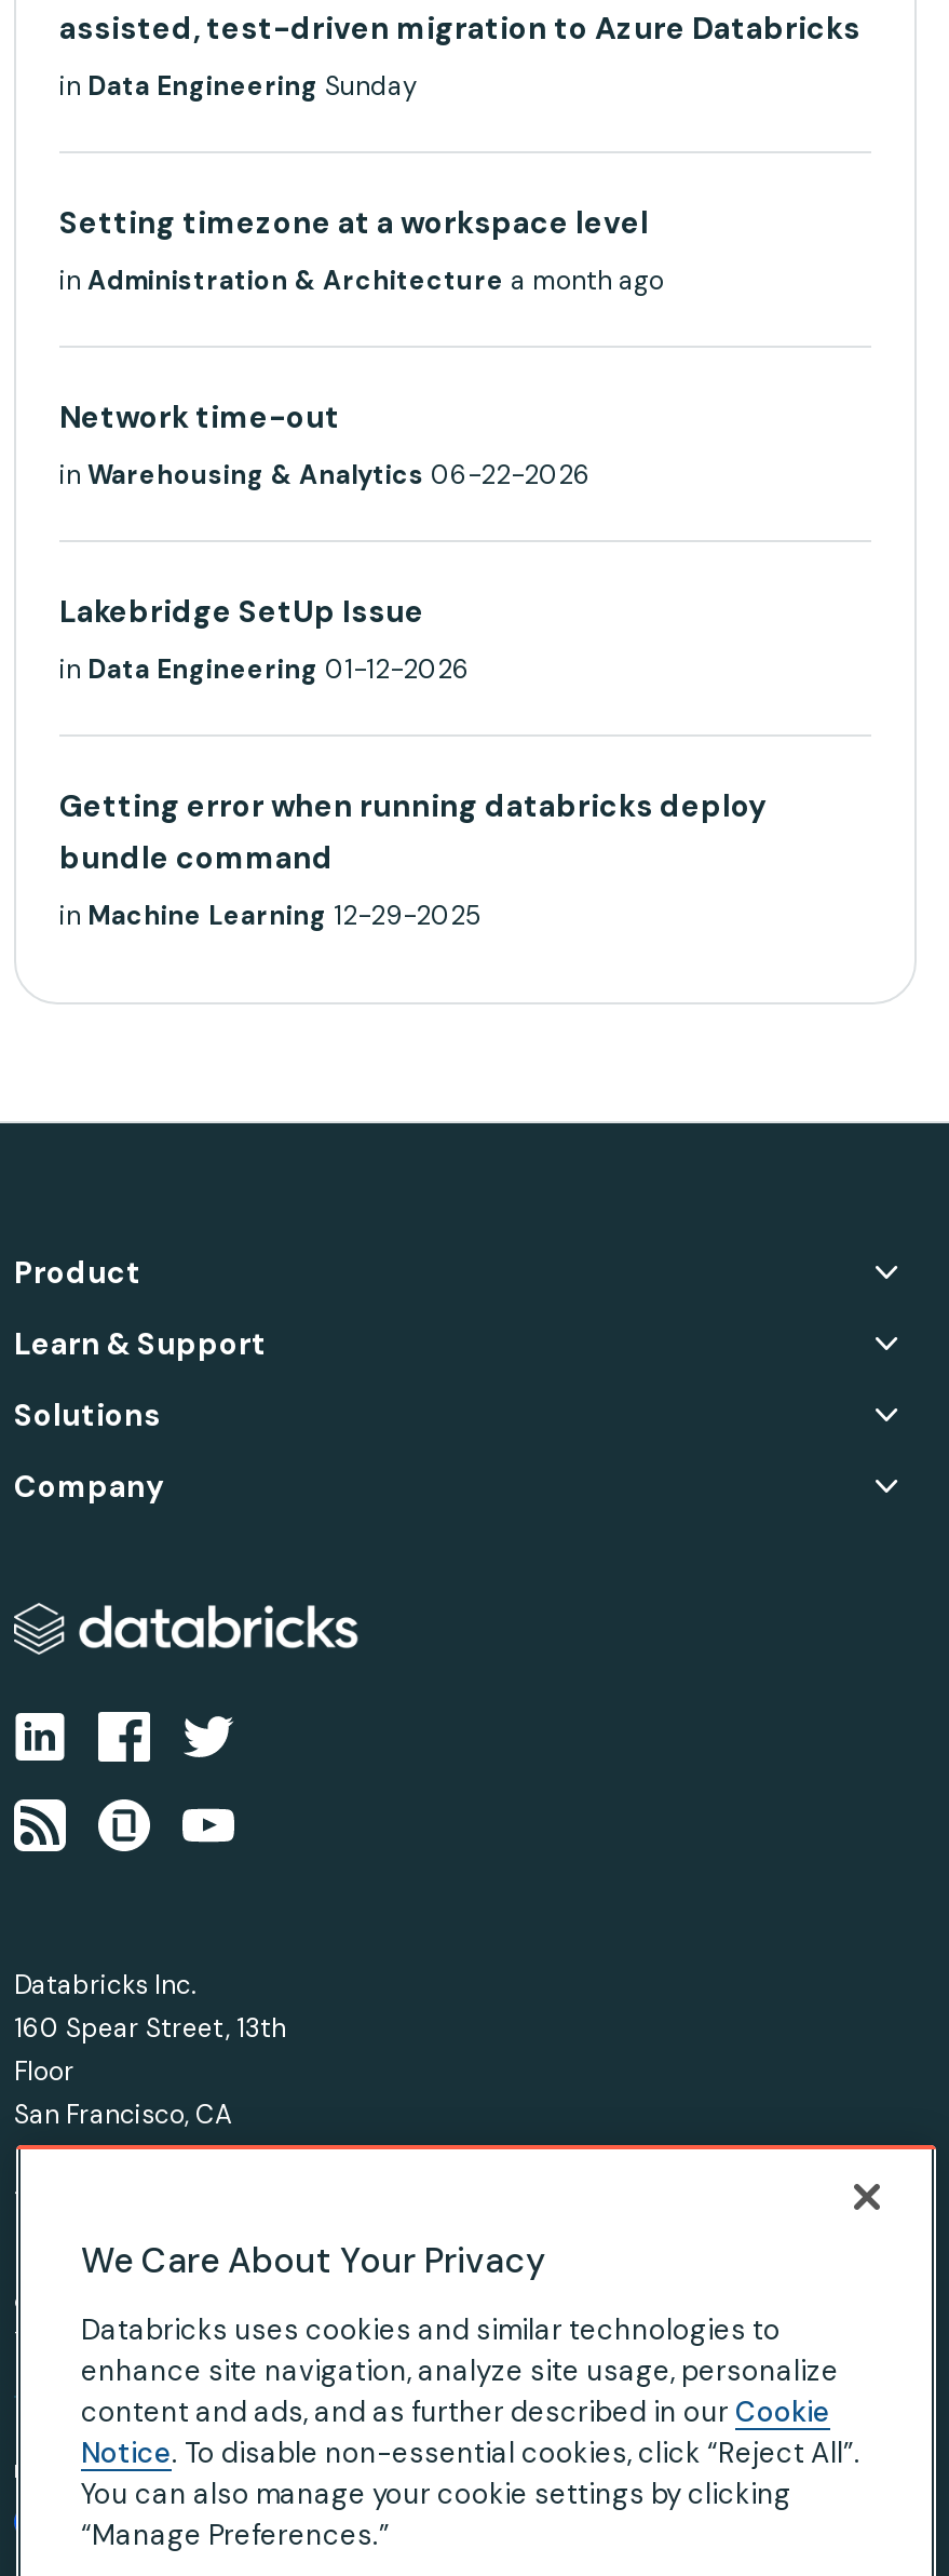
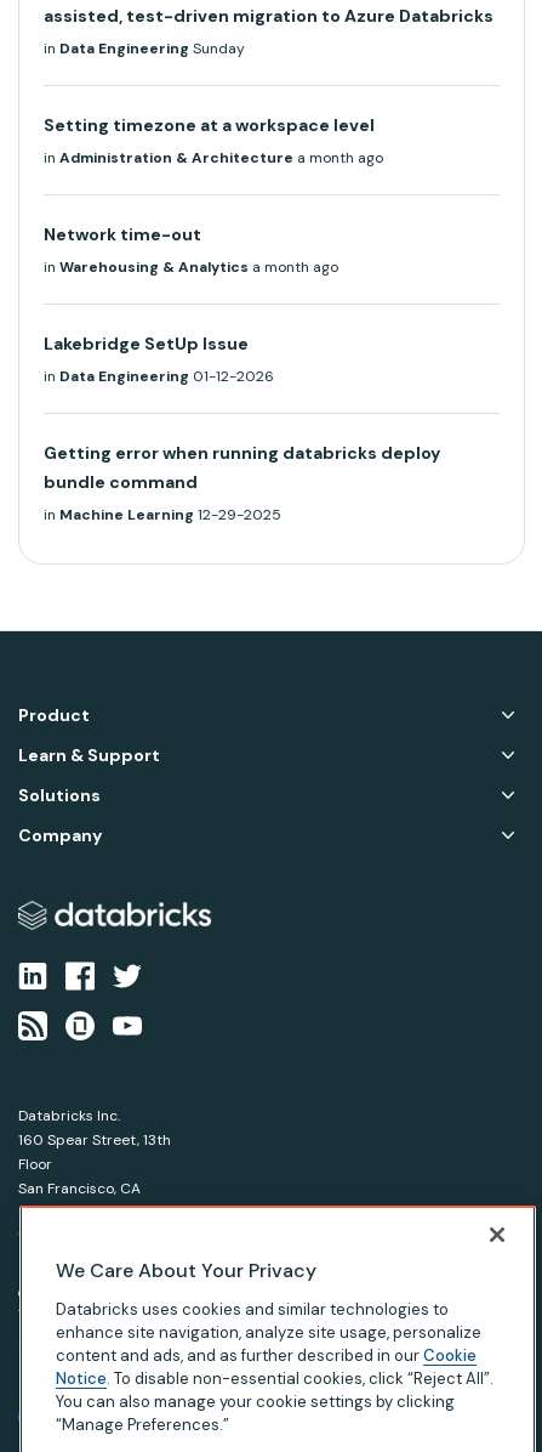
- in Warehousing & Analytics 06-22-2026
+ in Warehousing & Analytics a month ago
